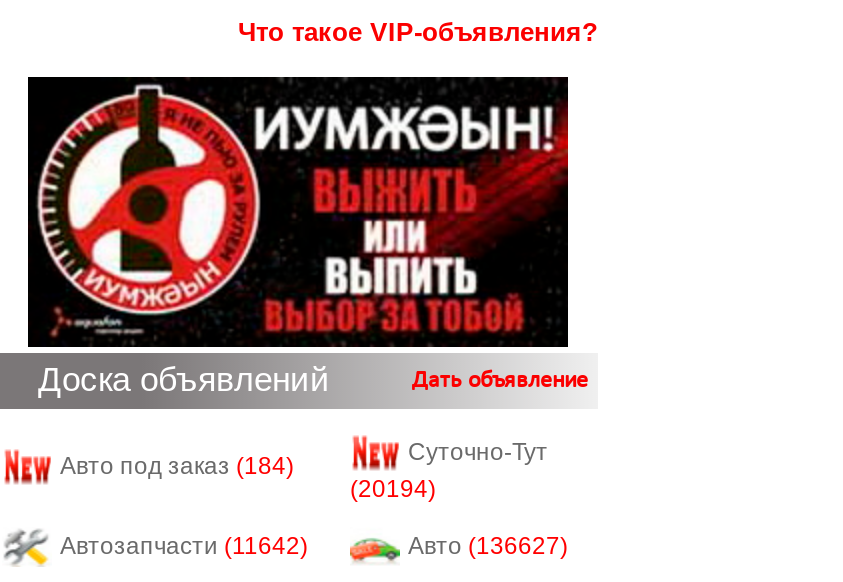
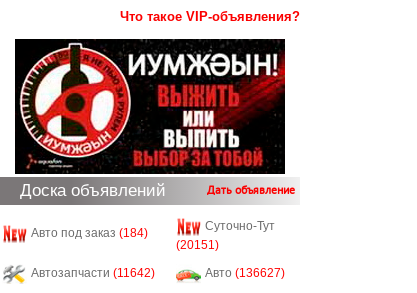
- (20194)
+ (20151)
